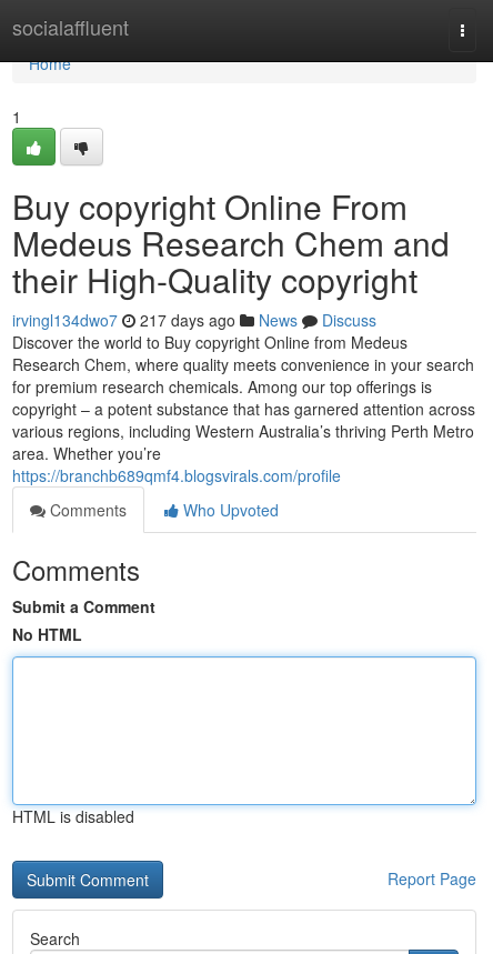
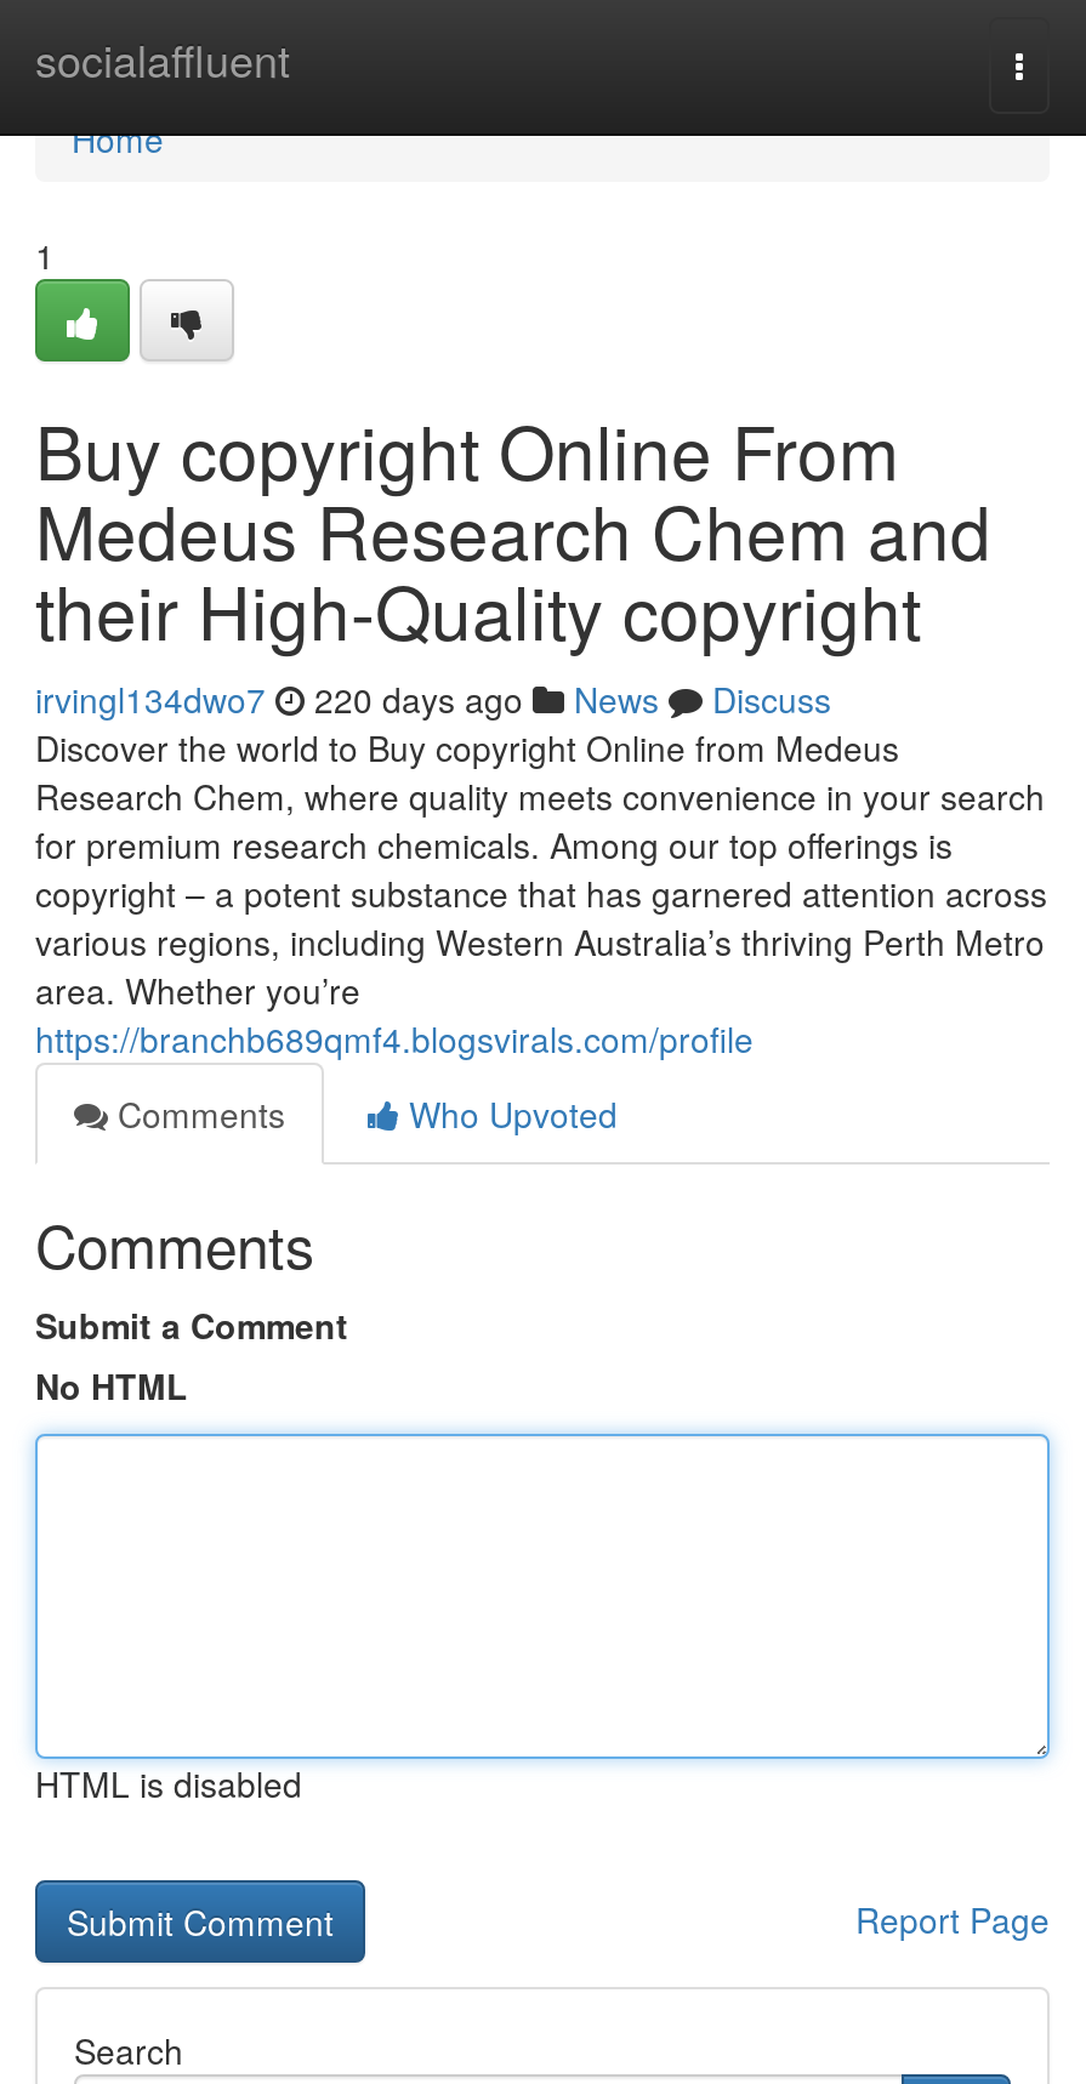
- irvingl134dwo7 217 days ago News Discuss
+ irvingl134dwo7 220 days ago News Discuss
